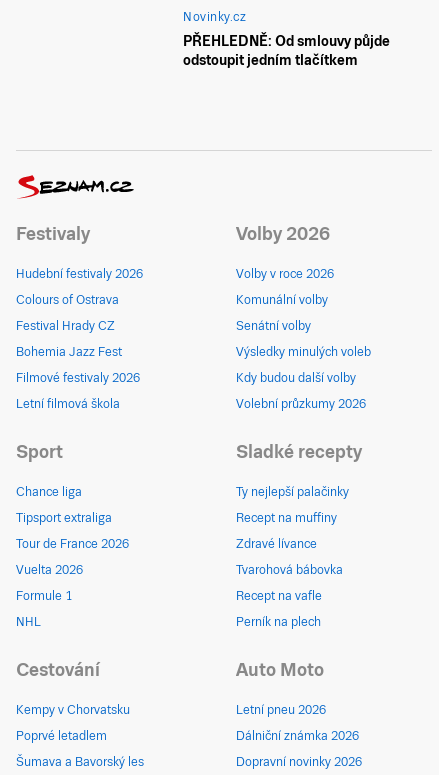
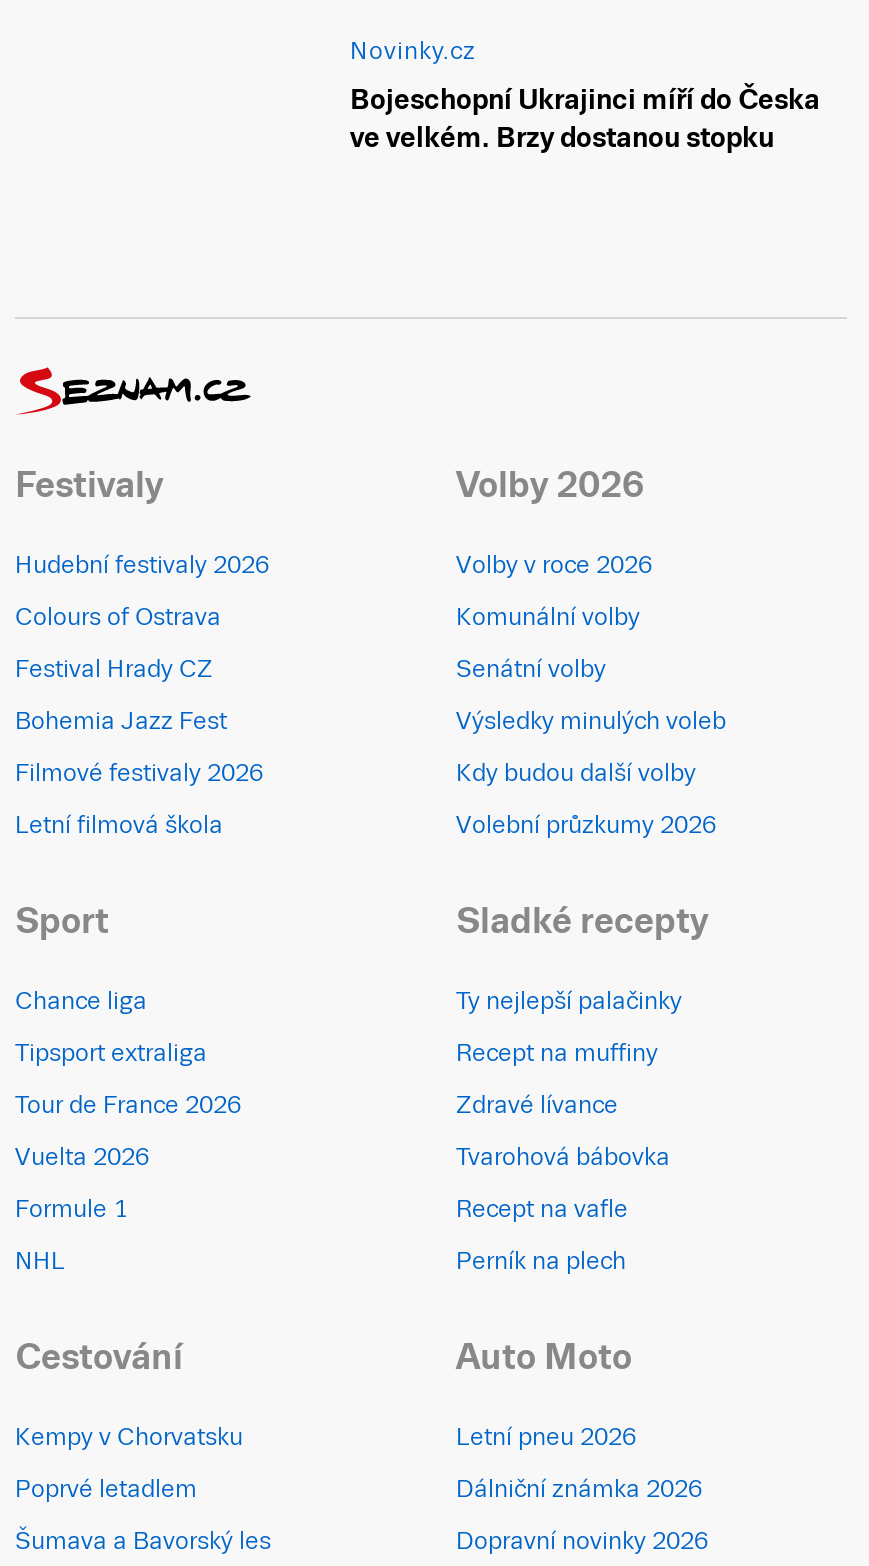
- PŘEHLEDNĚ: Od smlouvy půjde
- odstoupit jedním tlačítkem
+ Bojeschopní Ukrajinci míří do Česka
+ ve velkém. Brzy dostanou stopku
